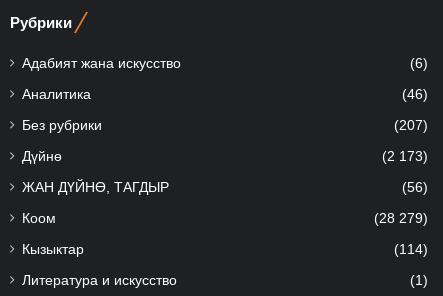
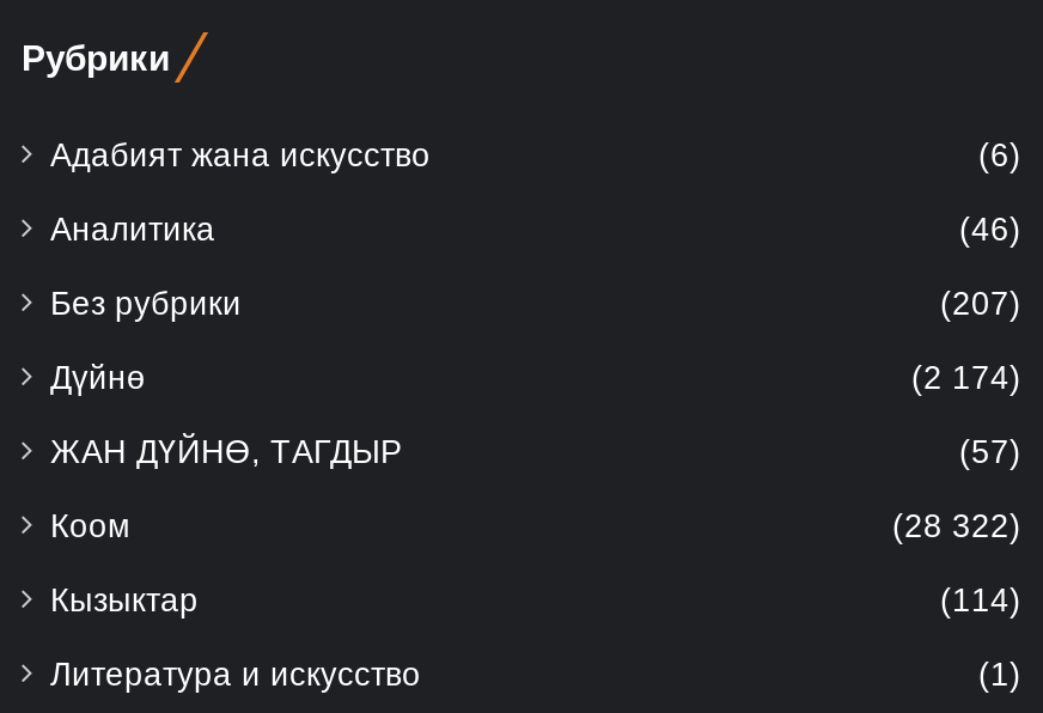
- (2 173)
+ (2 174)

- (56)
+ (57)

- (28 279)
+ (28 322)
